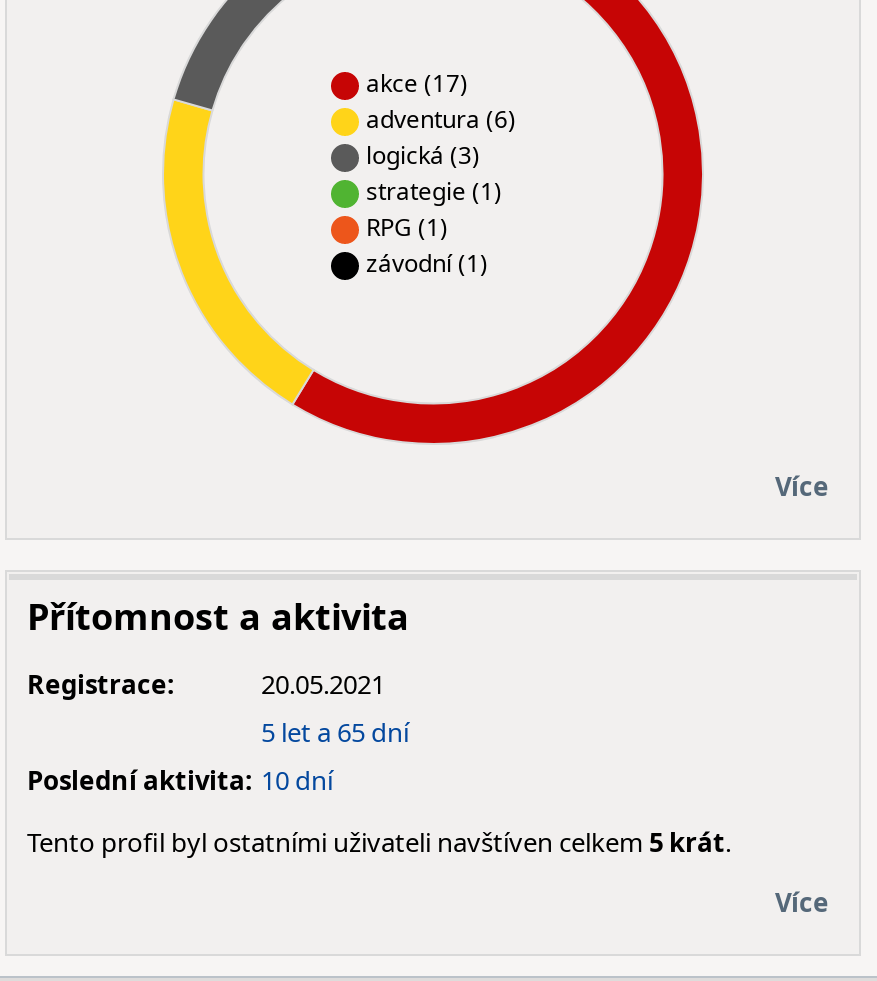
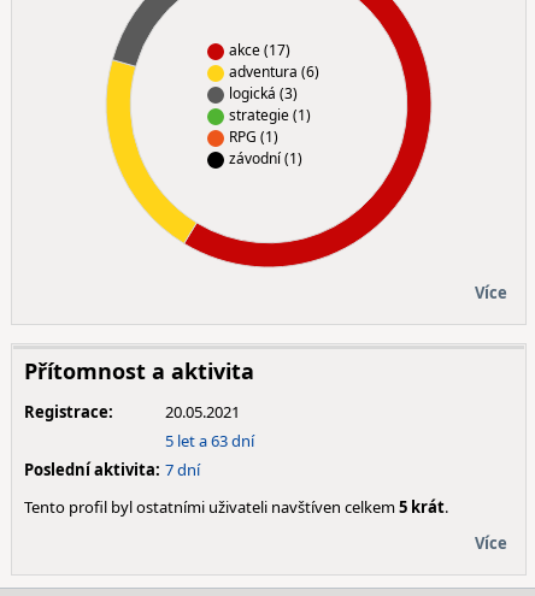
- 5 let a 65 dní
+ 5 let a 63 dní

- Poslední aktivita: 10 dní
+ Poslední aktivita: 7 dní
